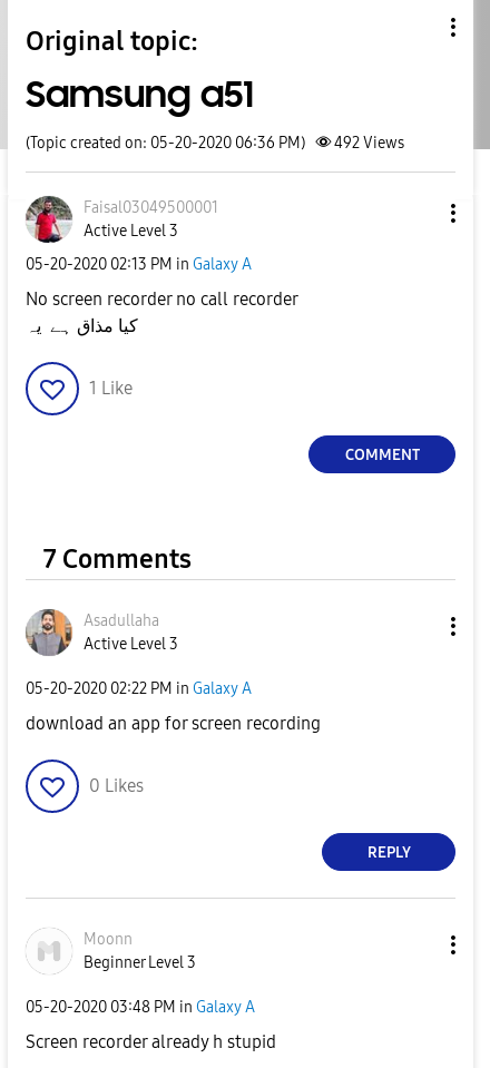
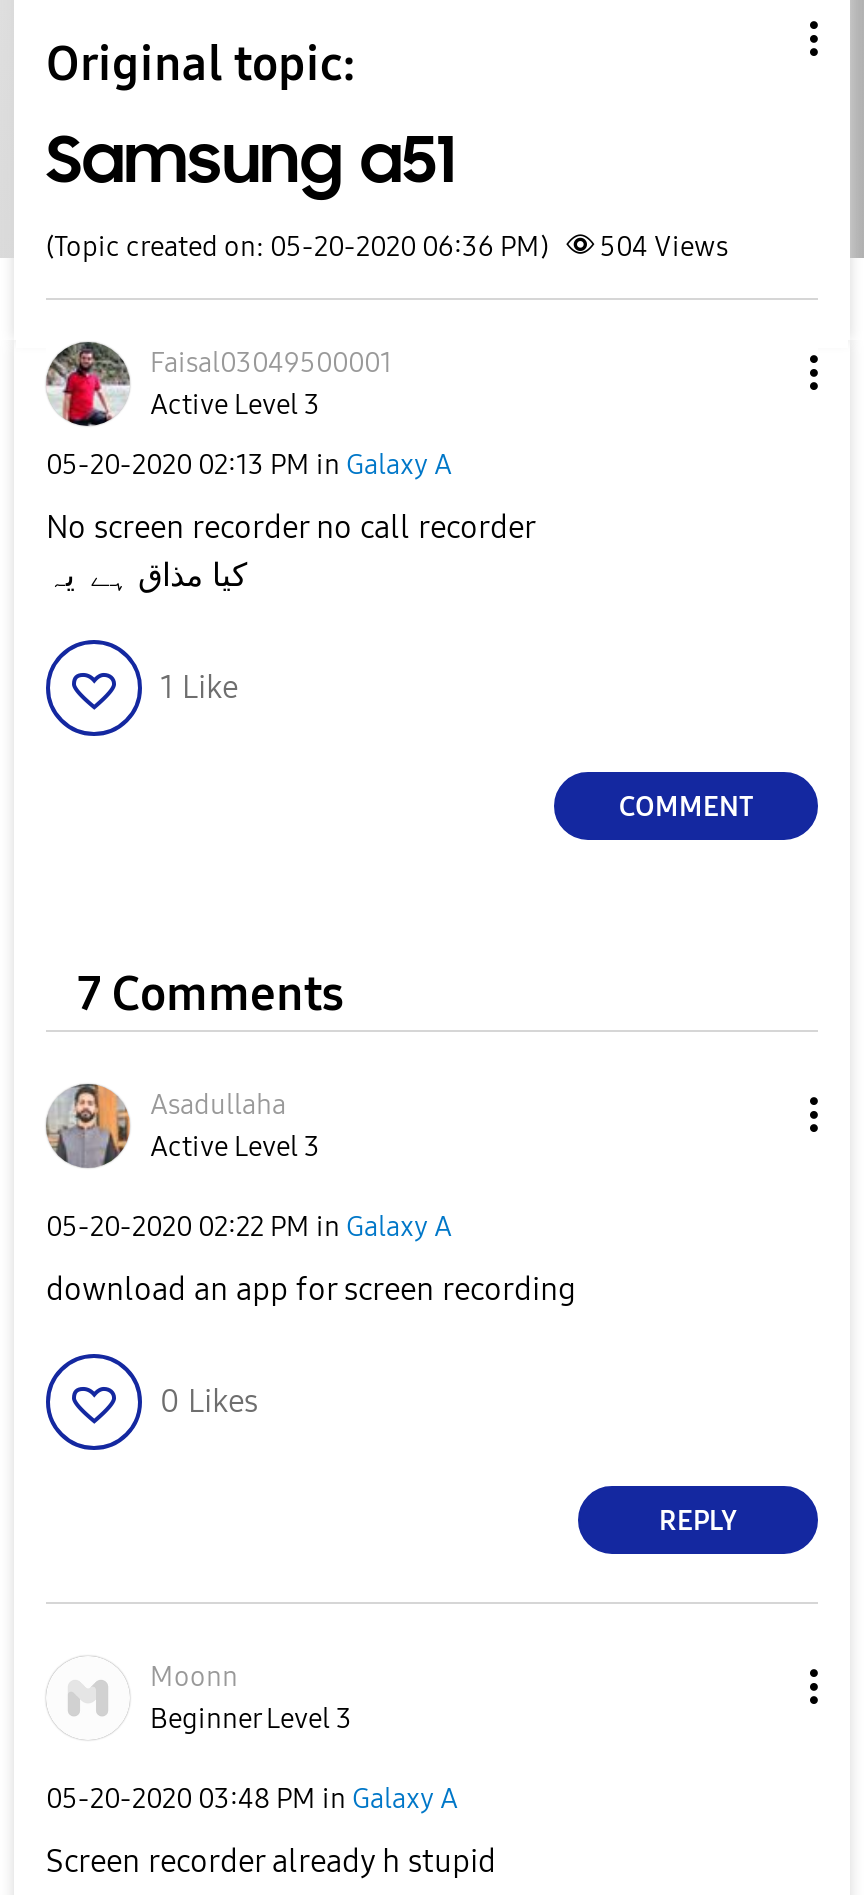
- (Topic created on: 05-20-2020 06:36 PM) 492 Views
+ (Topic created on: 05-20-2020 06:36 PM) 504 Views
